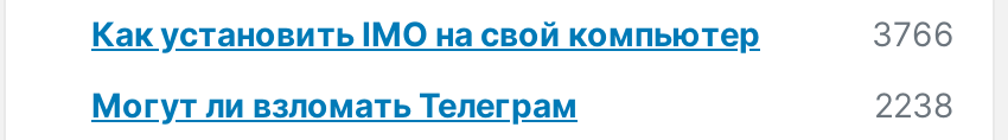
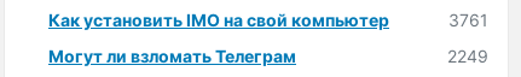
- 3766
+ 3761

- 2238
+ 2249
